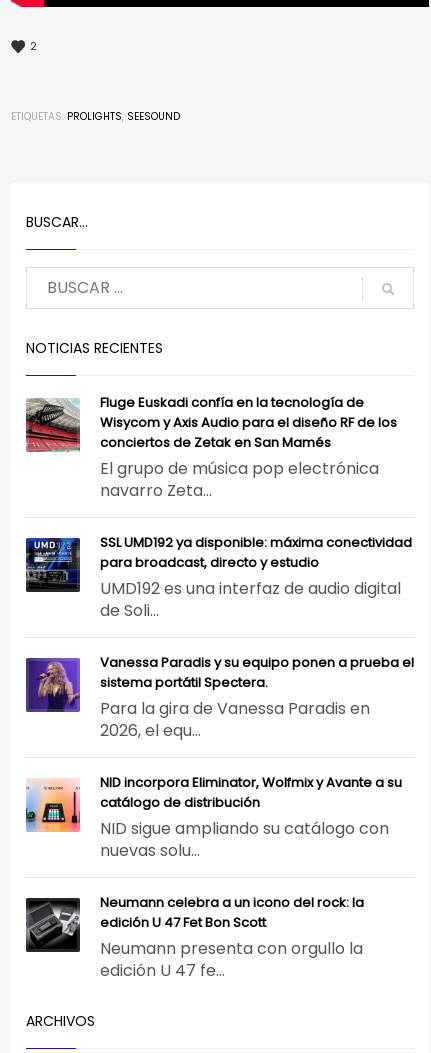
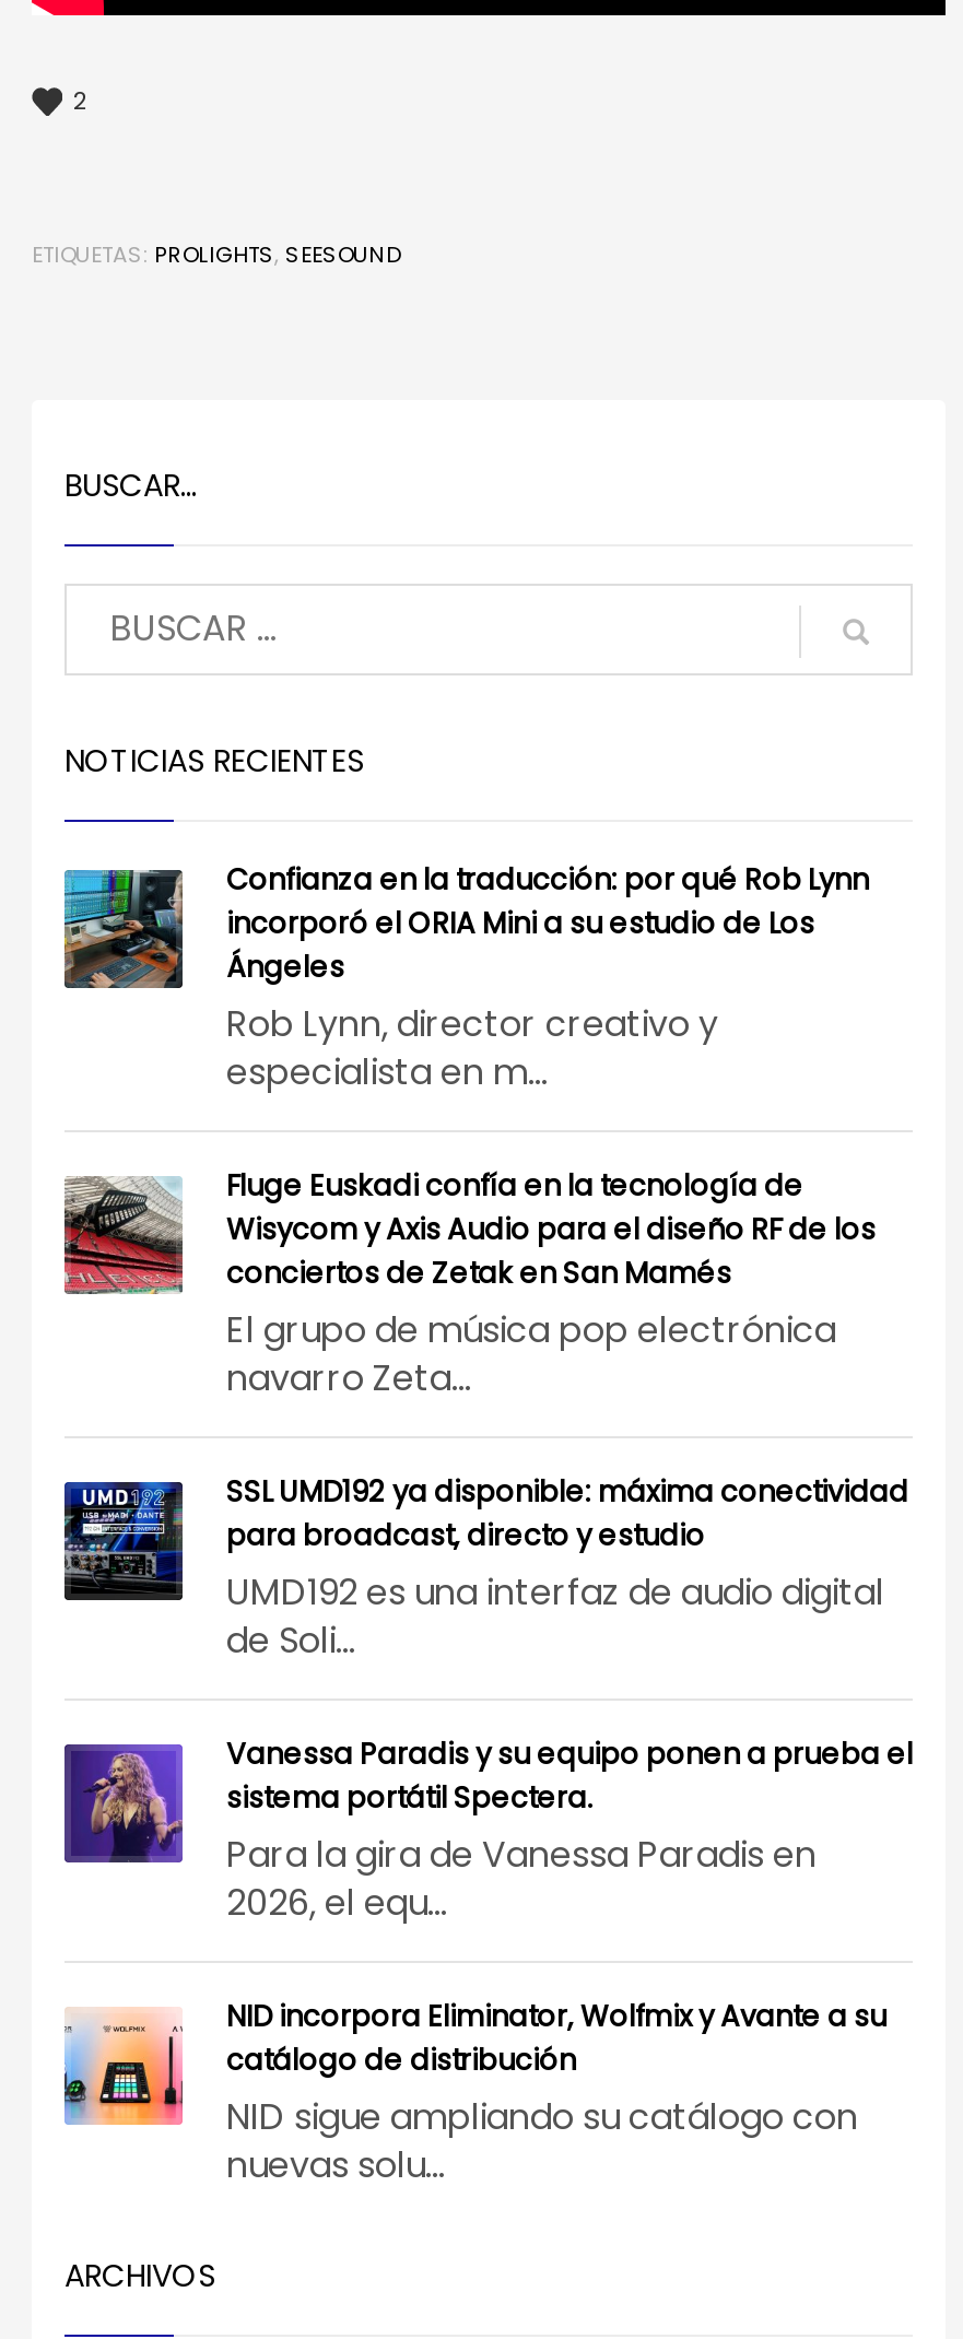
+ [image]
+ Confianza en la traducción: por qué Rob Lynn
+ incorporó el ORIA Mini a su estudio de Los
+ Ángeles
+ Rob Lynn, director creativo y
+ especialista en m...

moved down: [image] | Fluge Euskadi confía en la tecnología de | Wisycom y Axis Audio para el diseño RF de los | ... | NID sigue ampliando su catálogo con | nuevas solu...

- [image]
- Neumann celebra a un icono del rock: la
- edición U 47 Fet Bon Scott
- Neumann presenta con orgullo la
- edición U 47 fe...
